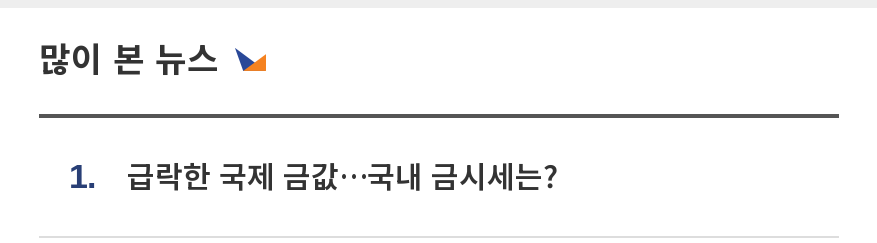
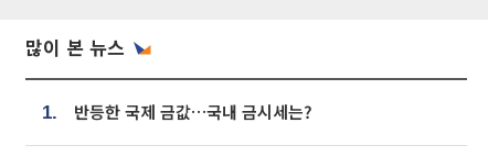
- 급락한 국제 금값…국내 금시세는?
+ 반등한 국제 금값…국내 금시세는?
